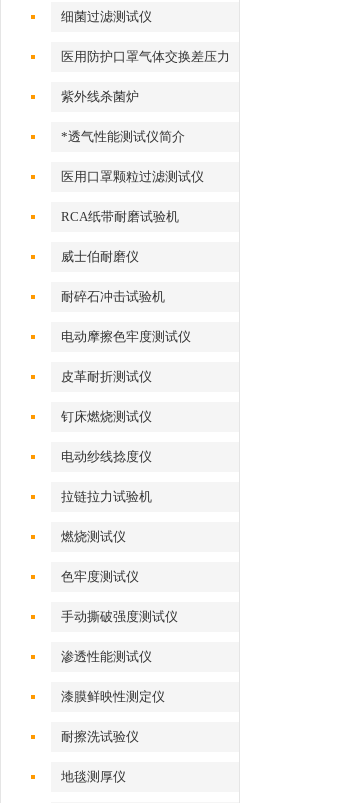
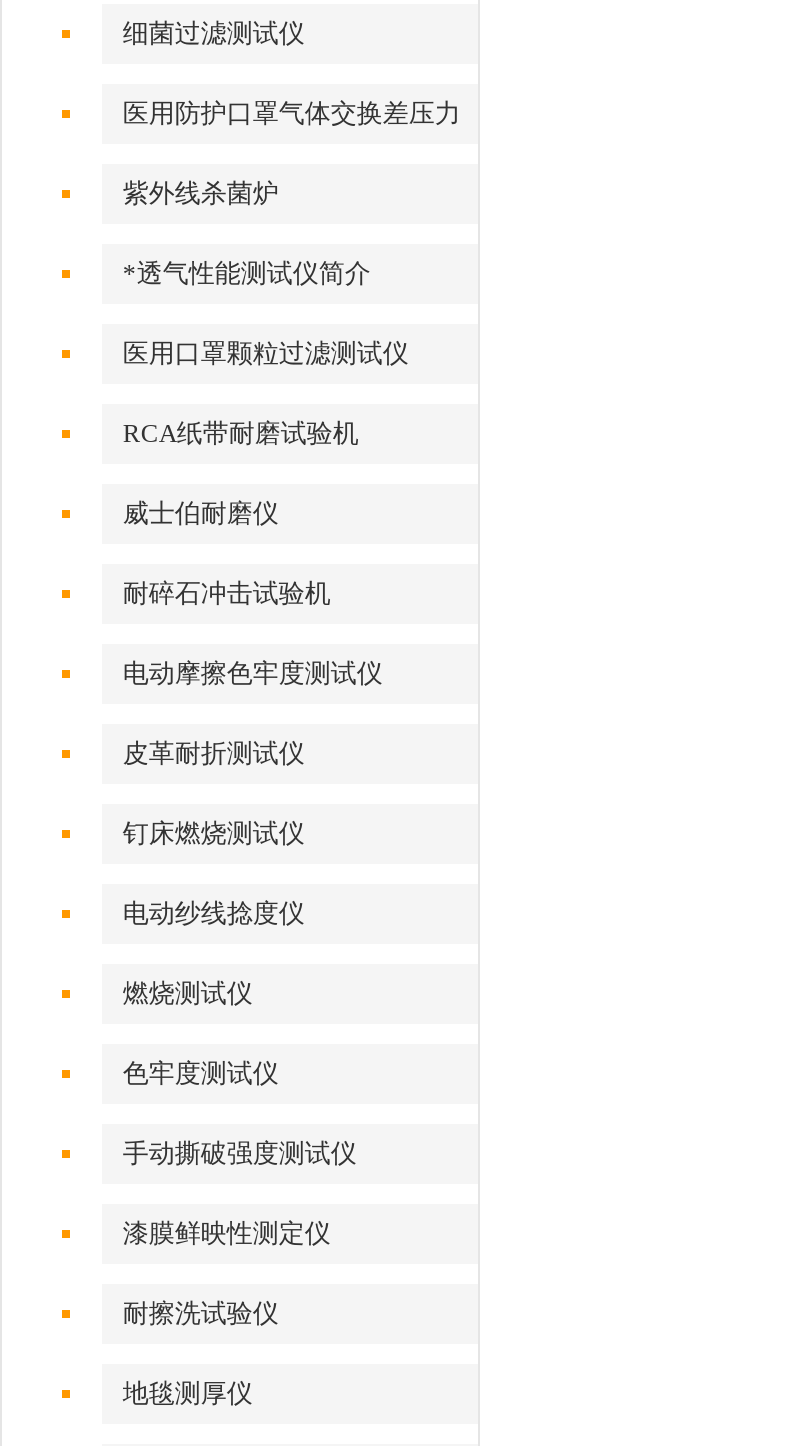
- 拉链拉力试验机

- 渗透性能测试仪
